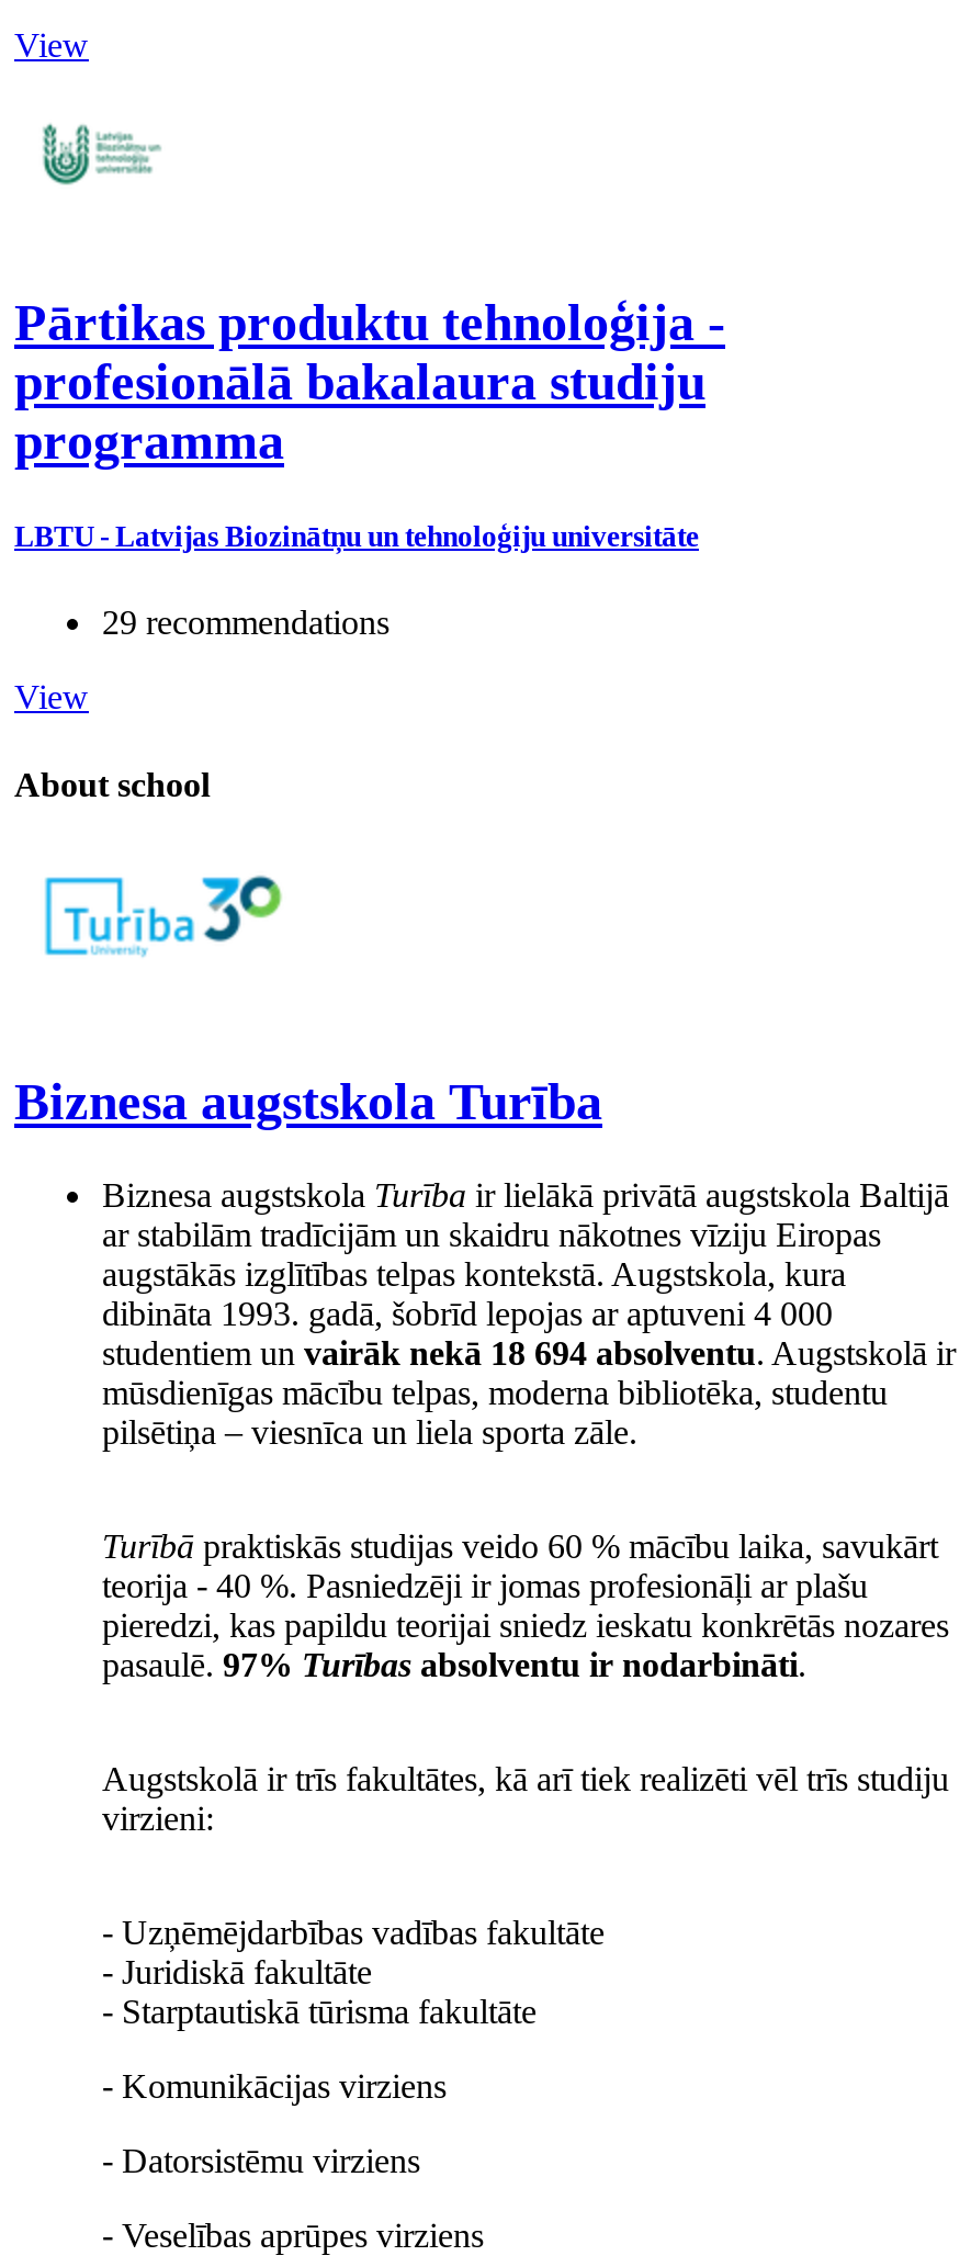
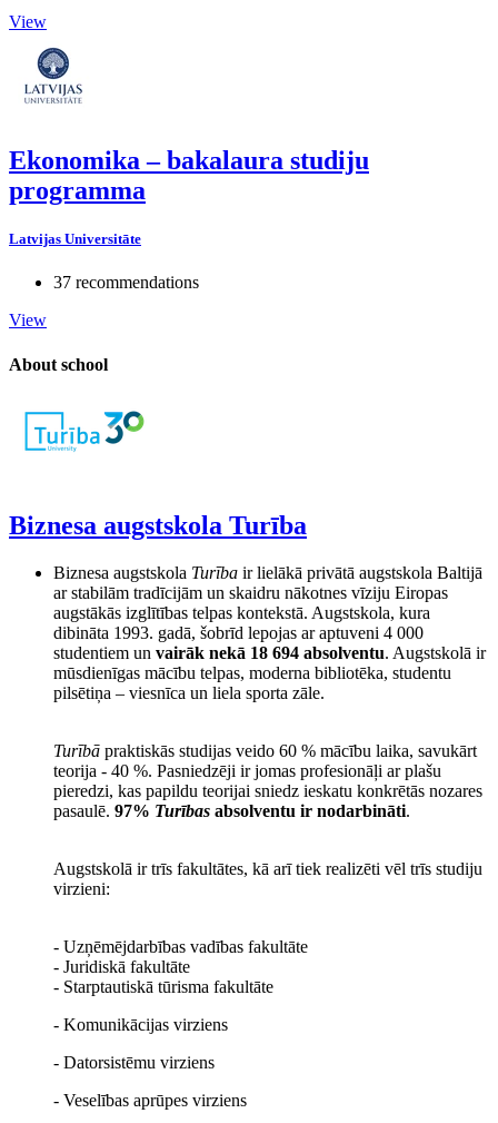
- [image]
+ [image]

- Pārtikas produktu tehnoloģija -
- profesionālā bakalaura studiju
+ Ekonomika – bakalaura studiju

- LBTU - Latvijas Biozinātņu un tehnoloģiju universitāte
+ Latvijas Universitāte

- 29 recommendations
+ 37 recommendations
